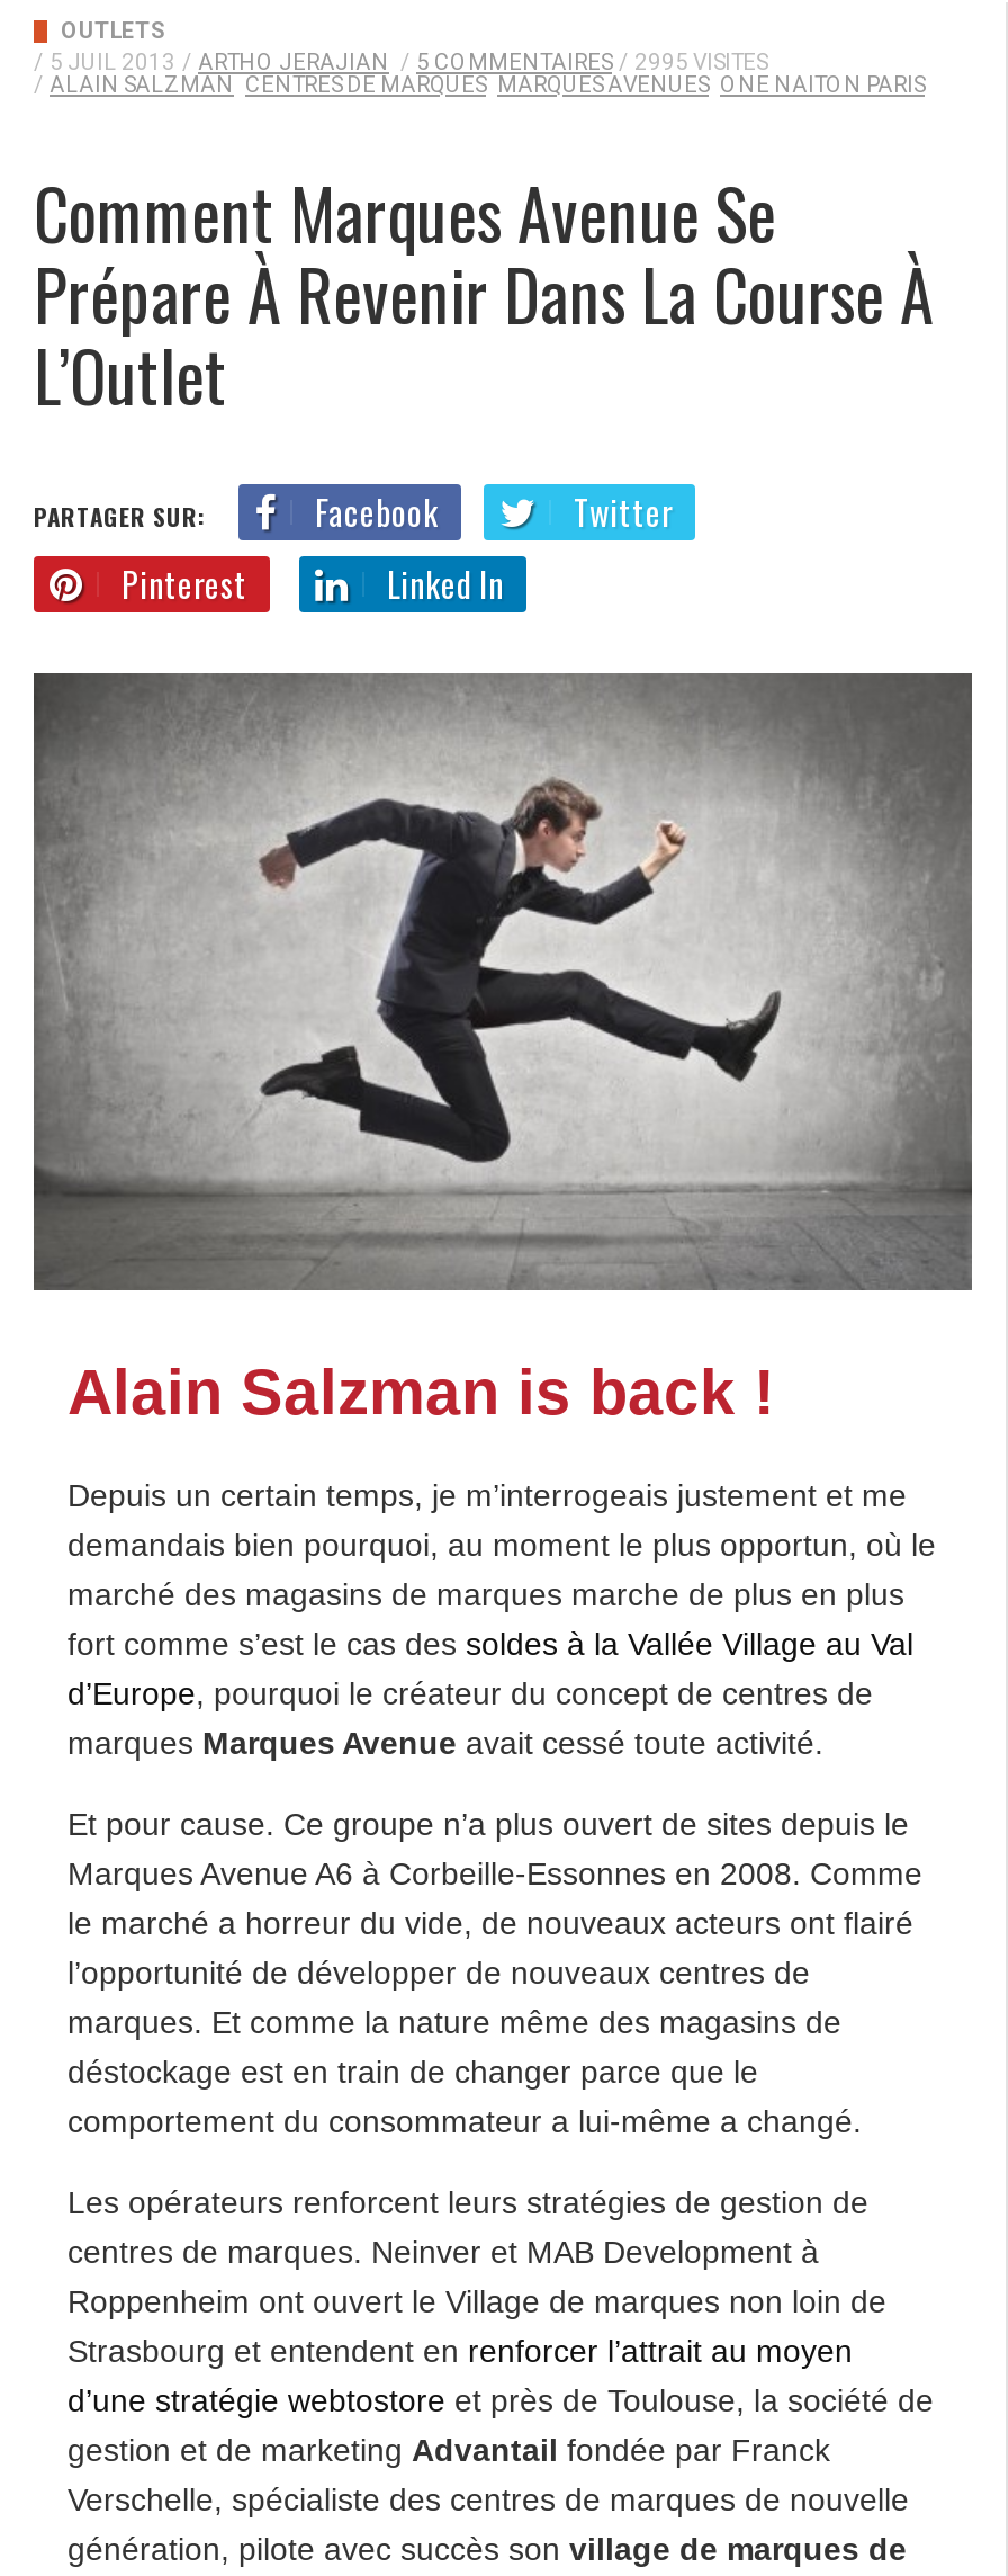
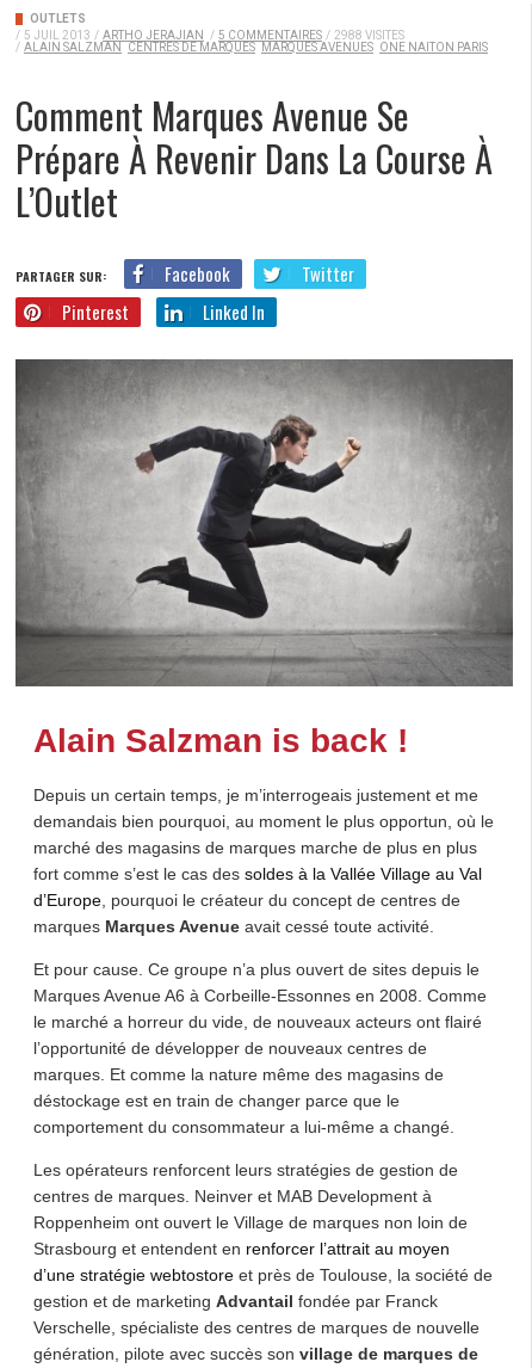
- / 5 JUIL 2013 / ARTHO JERAJIAN / 5 COMMENTAIRES / 2995 VISITES
+ / 5 JUIL 2013 / ARTHO JERAJIAN / 5 COMMENTAIRES / 2988 VISITES
